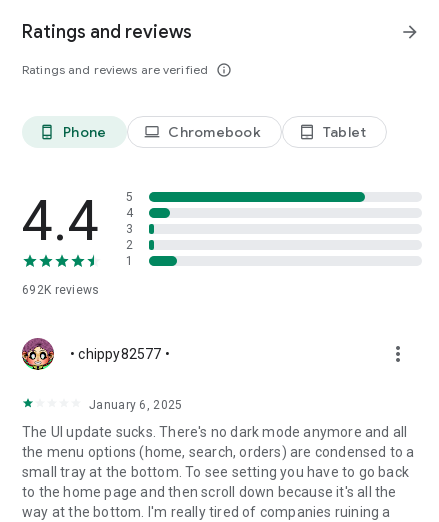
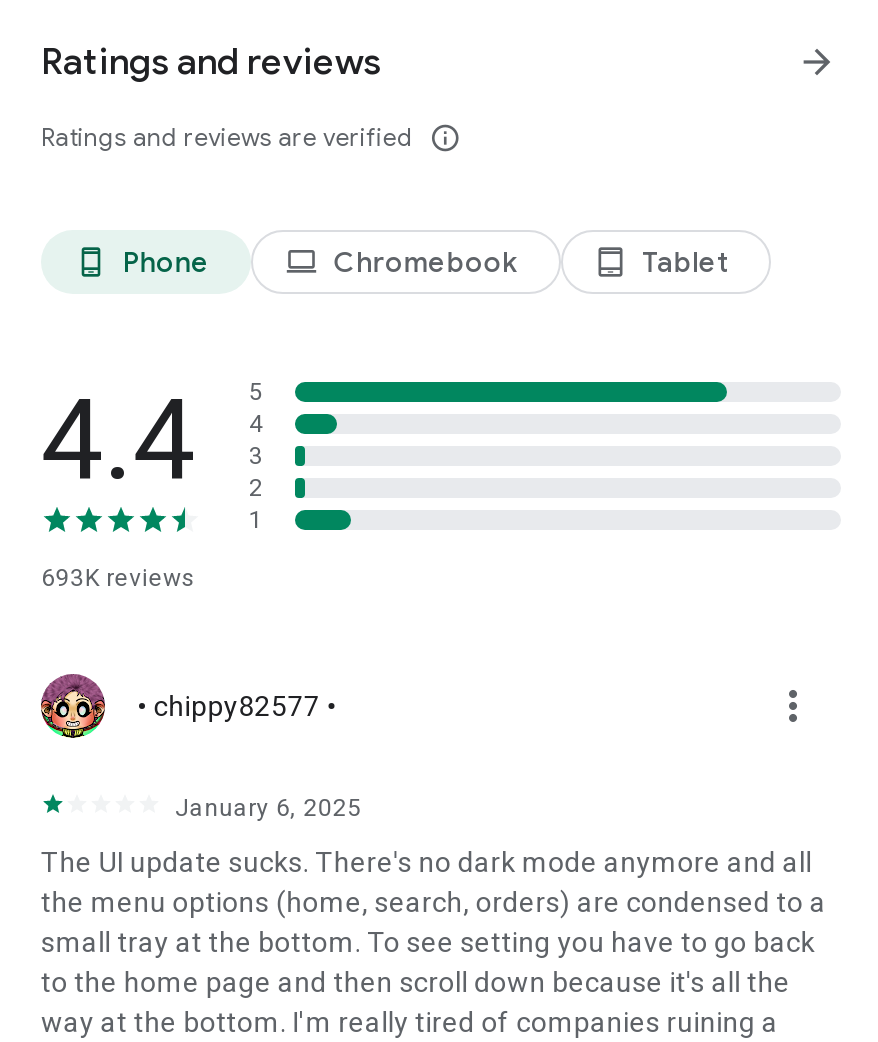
- 692K reviews
+ 693K reviews
